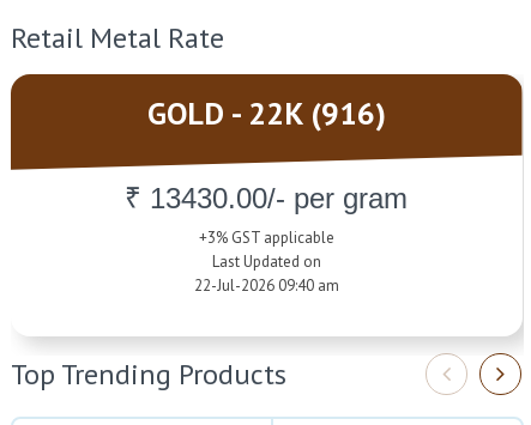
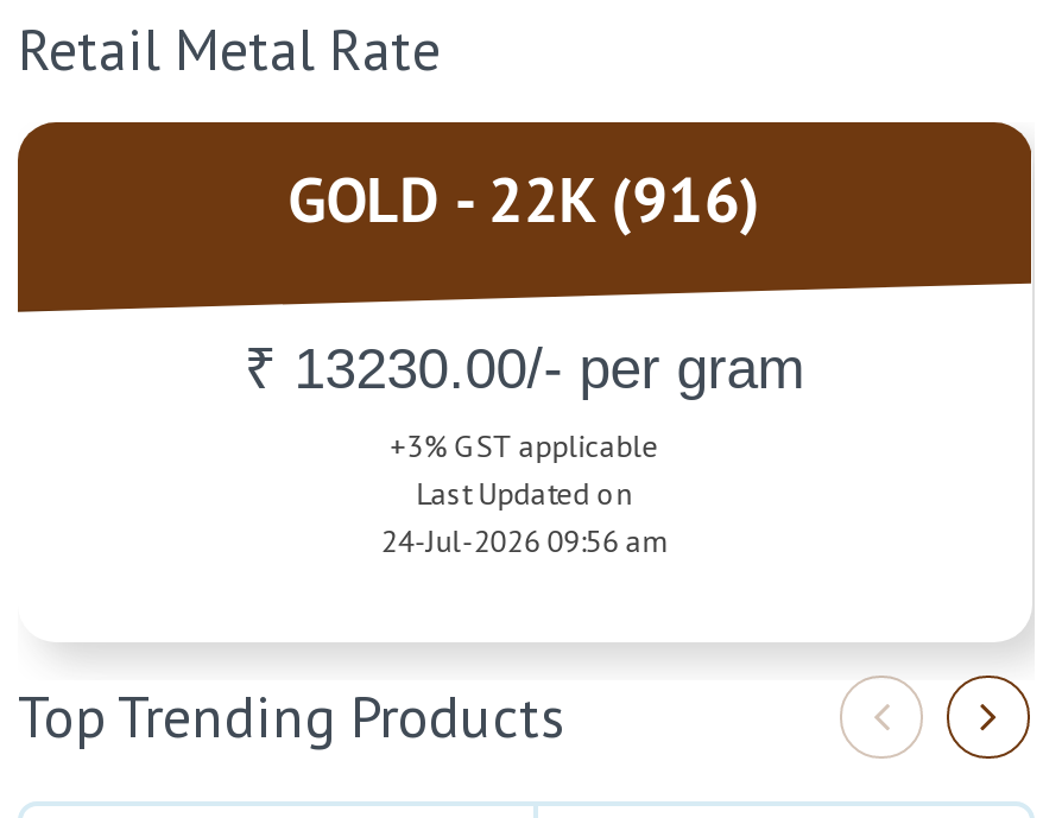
- ₹ 13430.00/- per gram
+ ₹ 13230.00/- per gram

- 22-Jul-2026 09:40 am
+ 24-Jul-2026 09:56 am
